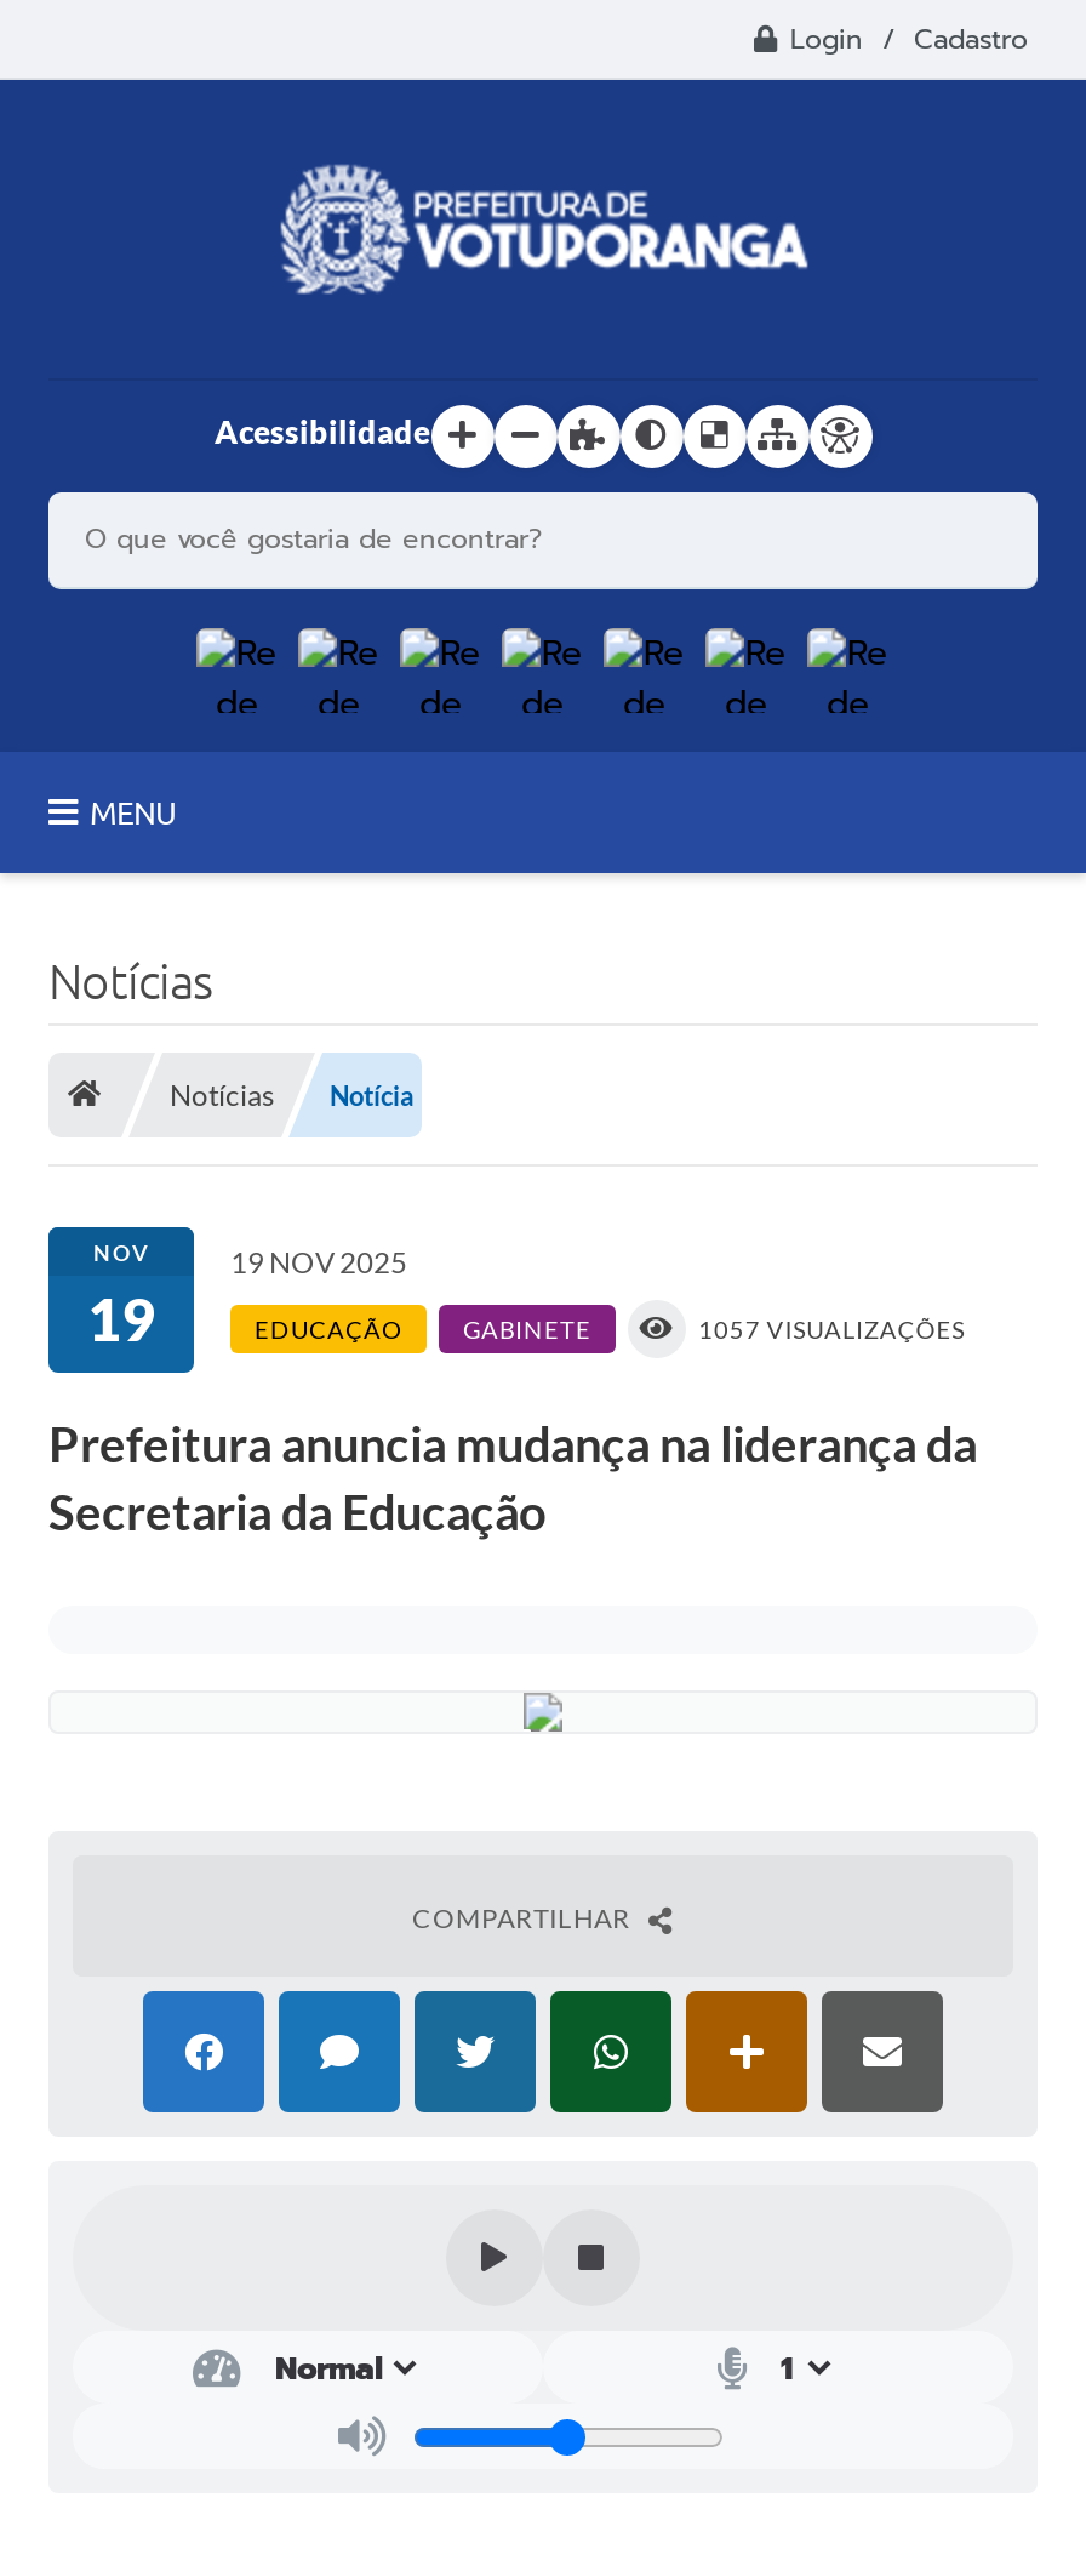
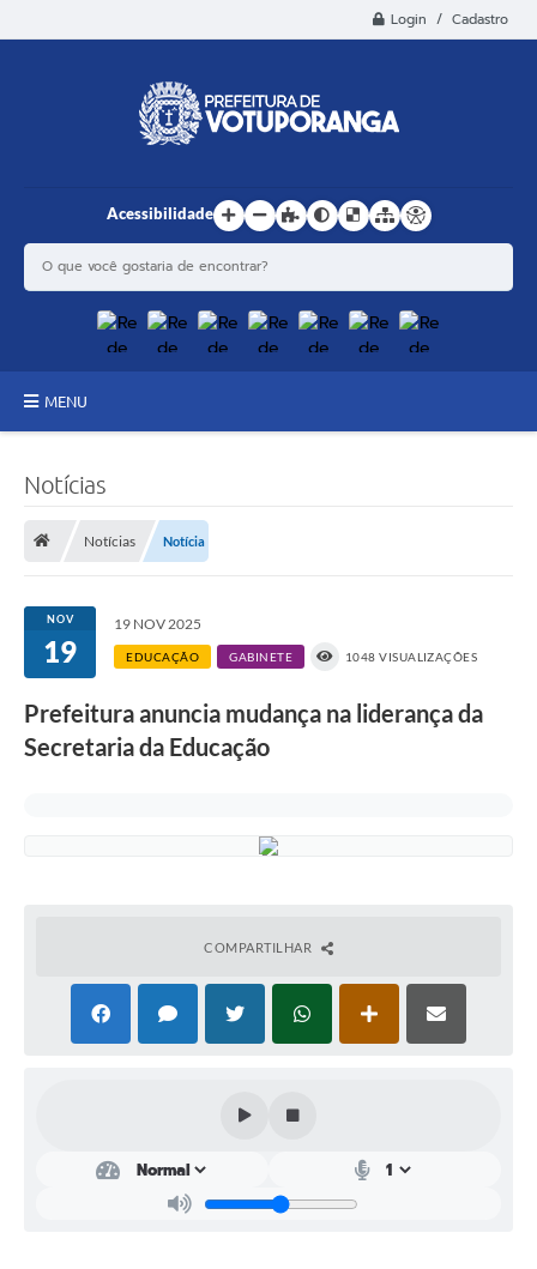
- 1057 VISUALIZAÇÕES
+ 1048 VISUALIZAÇÕES
